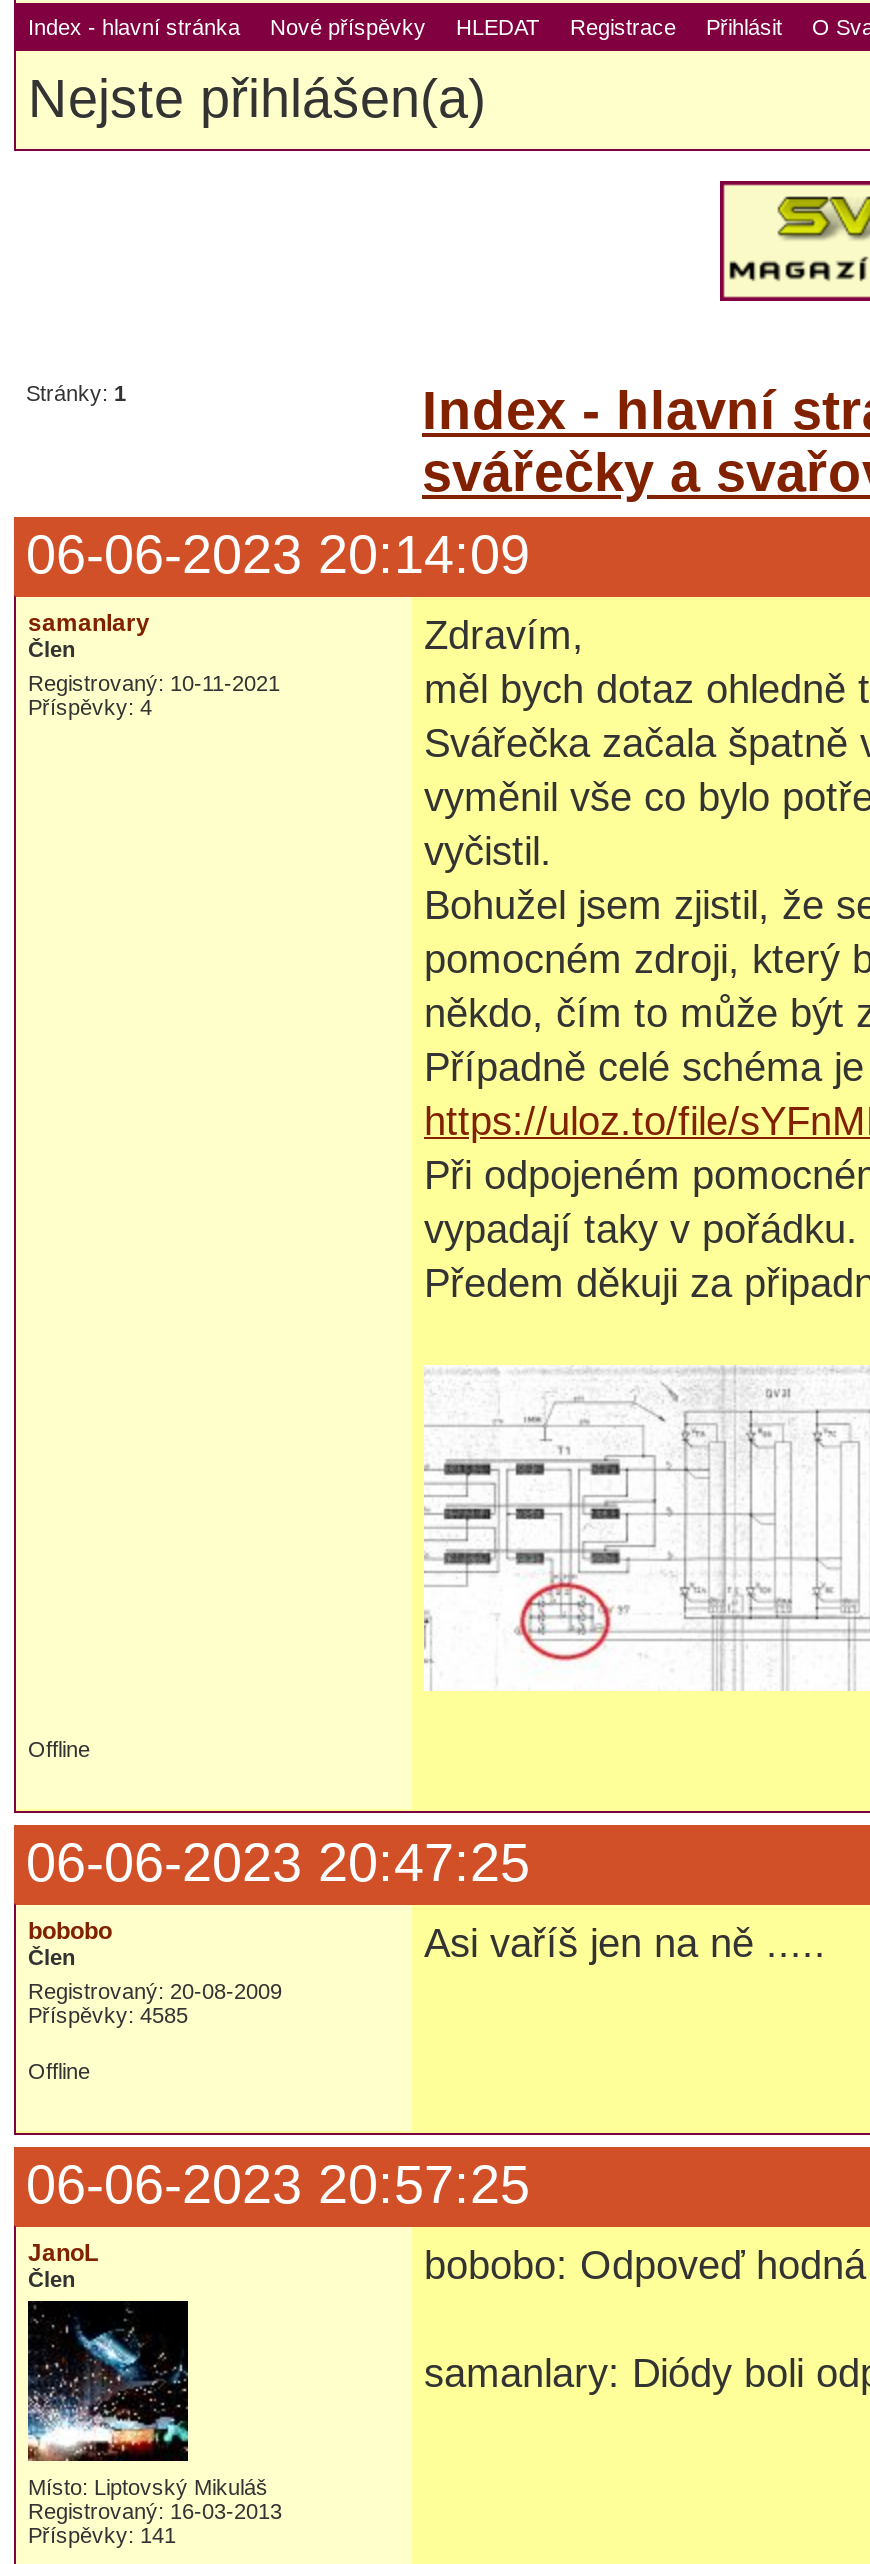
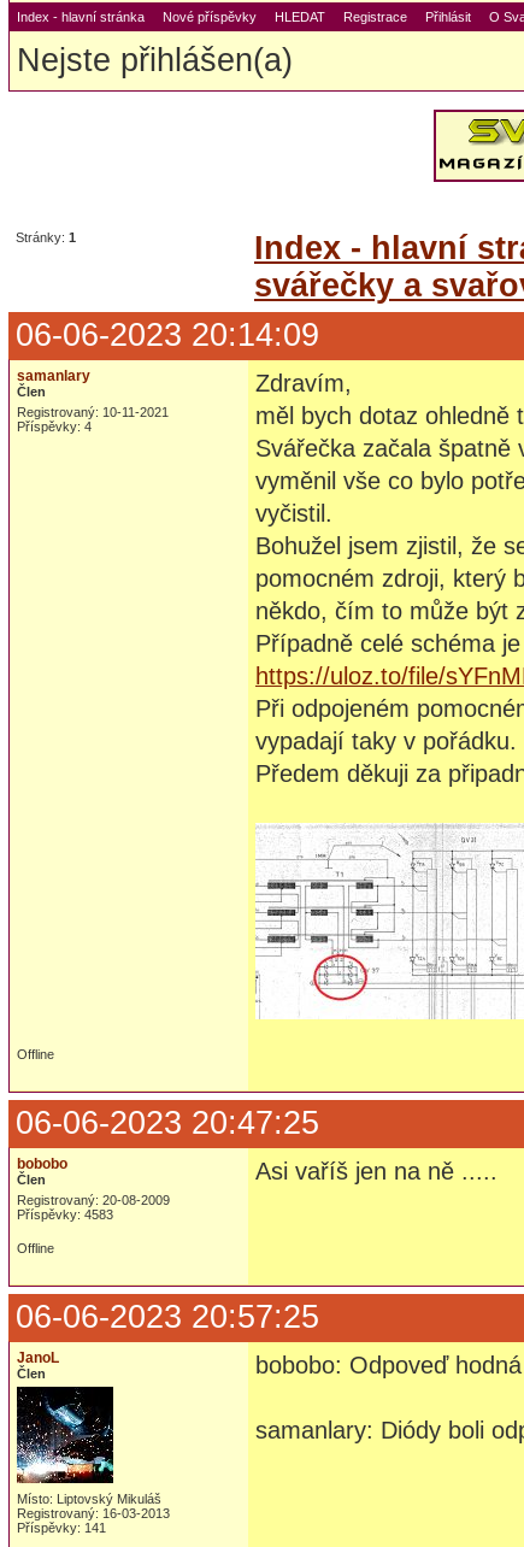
- Příspěvky: 4585
+ Příspěvky: 4583
